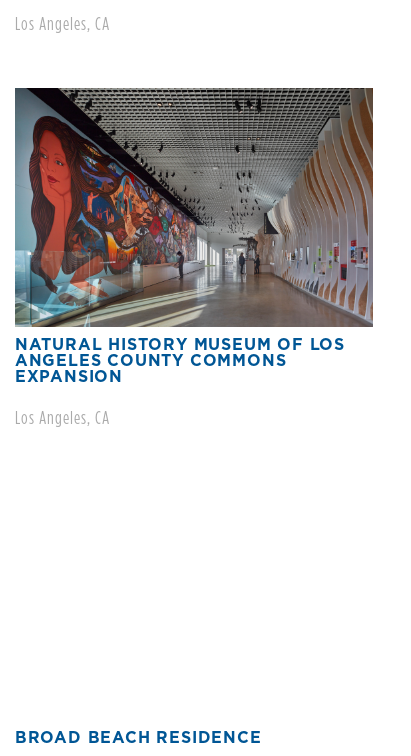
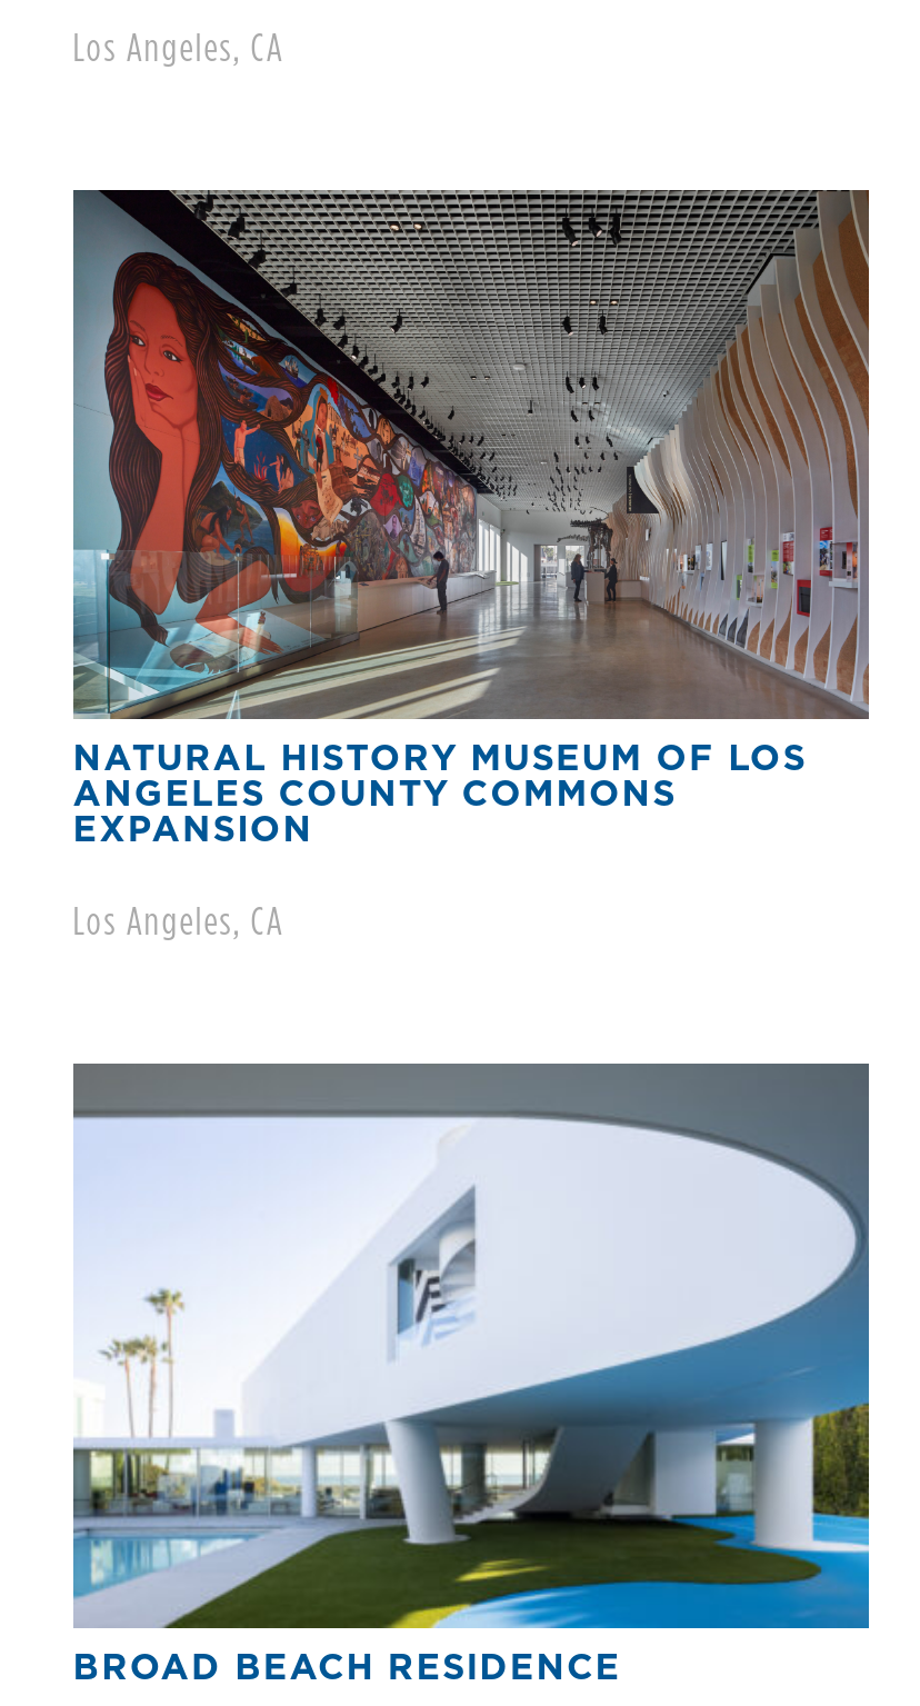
+ [image]
